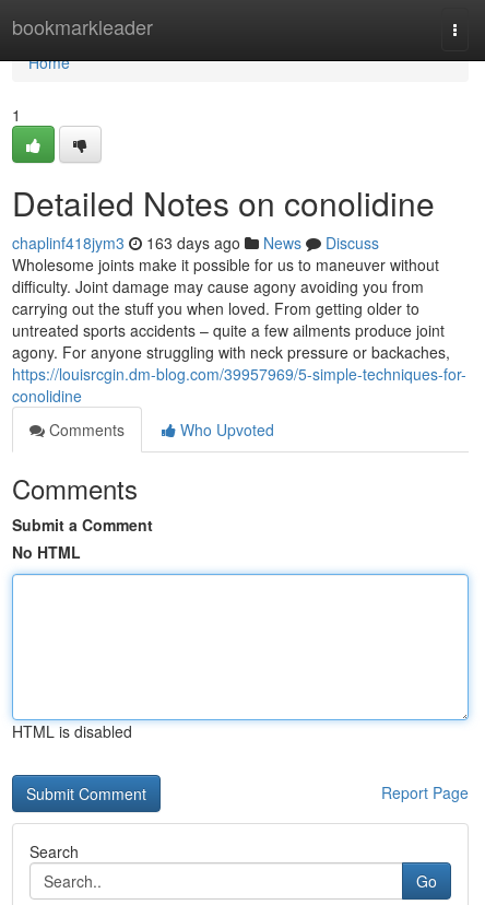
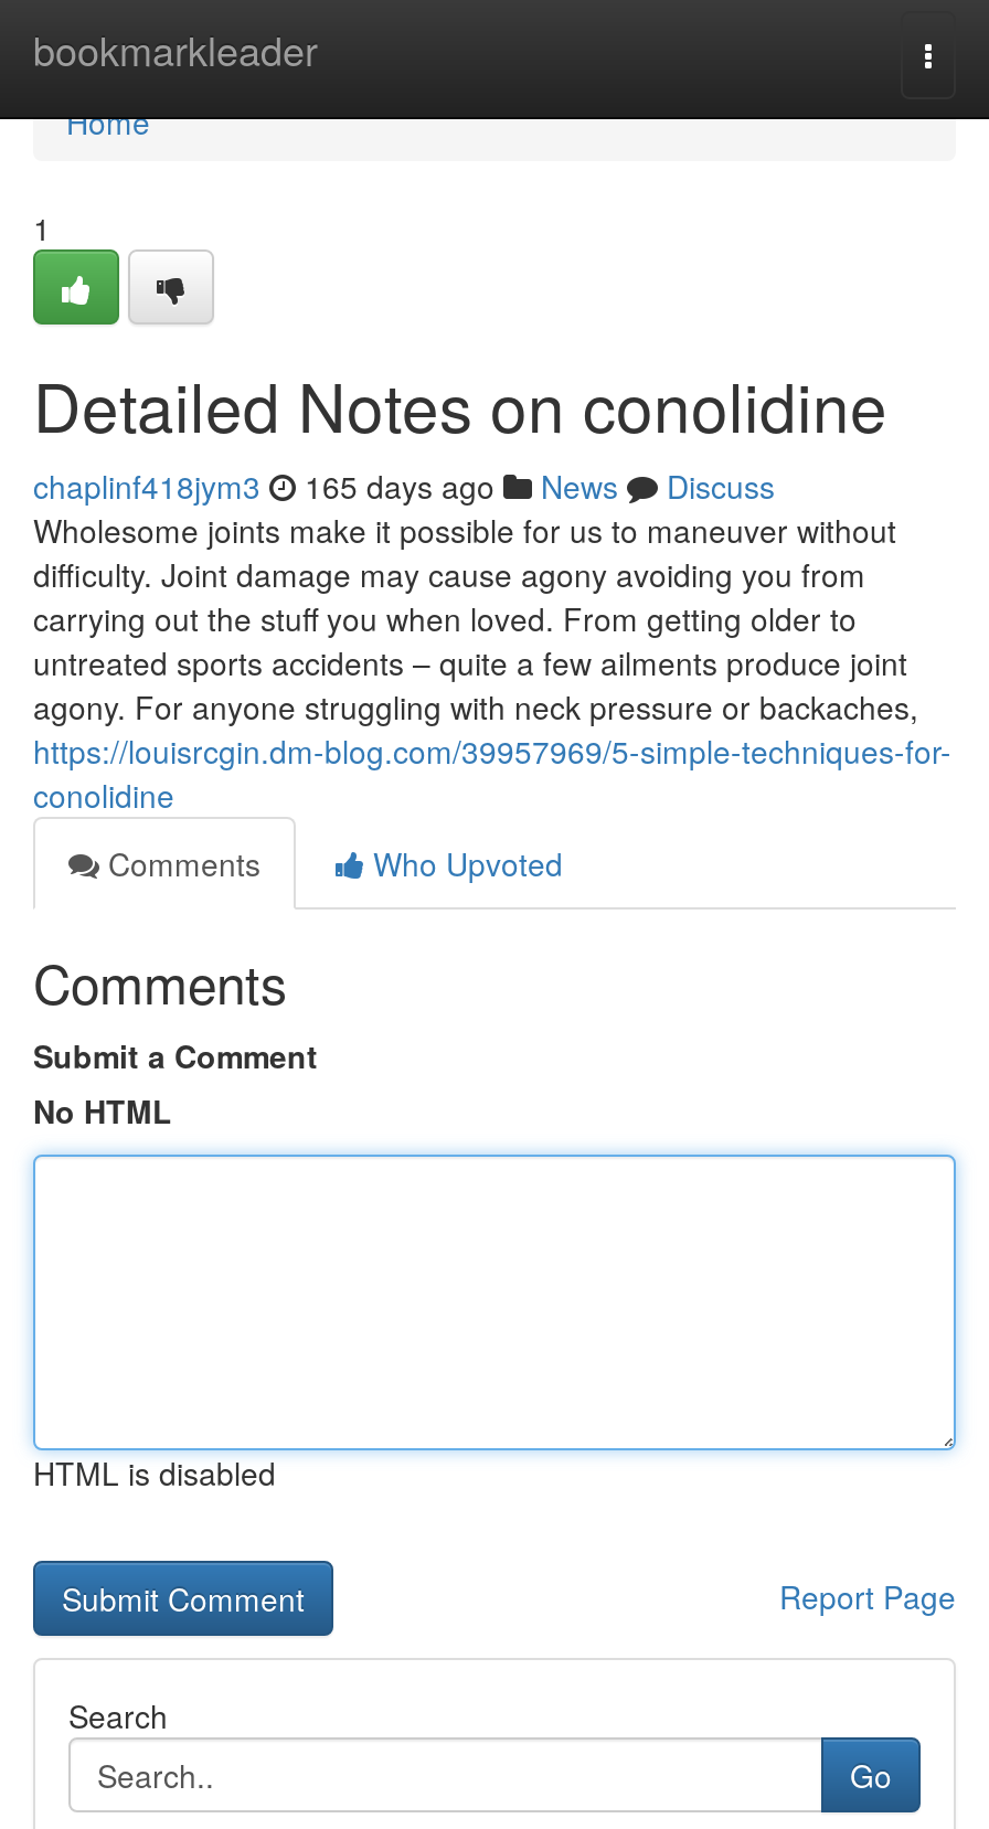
- chaplinf418jym3 163 days ago News Discuss
+ chaplinf418jym3 165 days ago News Discuss
